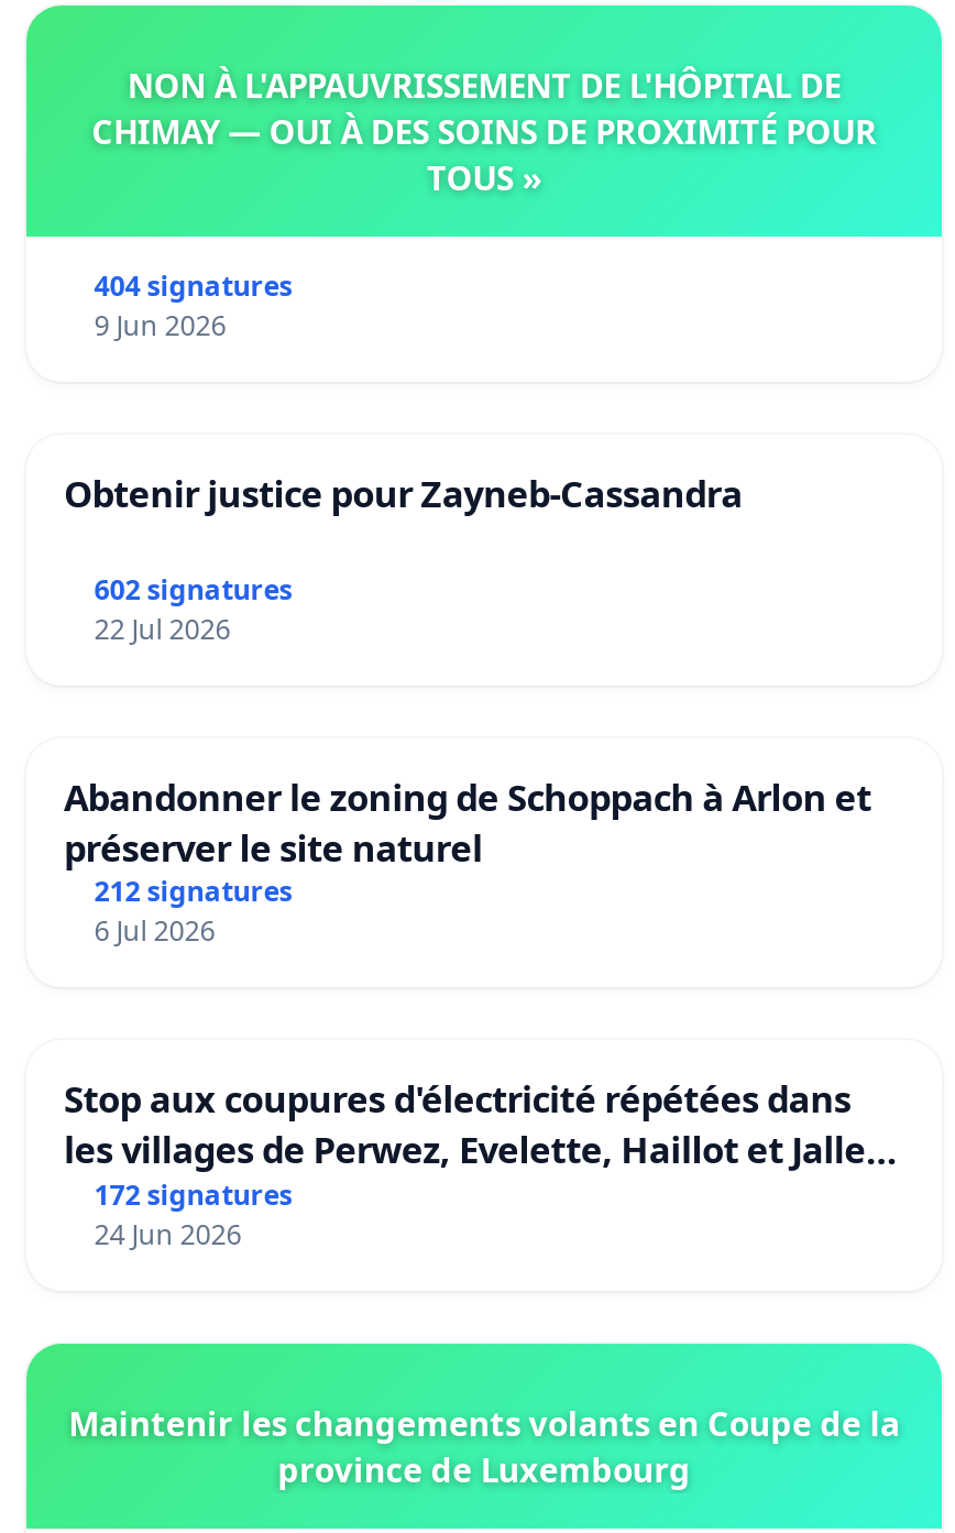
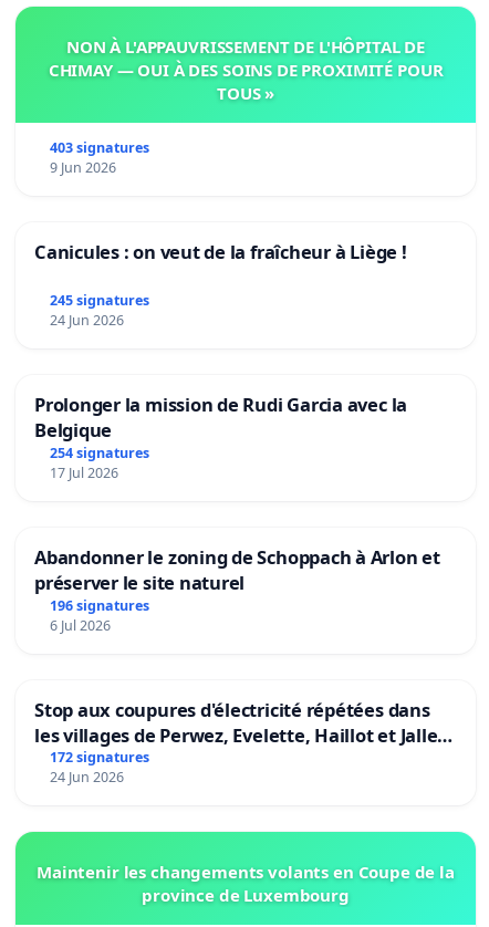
- 404 signatures
+ 403 signatures

- Obtenir justice pour Zayneb-Cassandra
- 602 signatures
- 22 Jul 2026
+ Canicules : on veut de la fraîcheur à Liège !
+ 245 signatures
+ 24 Jun 2026
+ Prolonger la mission de Rudi Garcia avec la
+ Belgique
+ 254 signatures
+ 17 Jul 2026

- 212 signatures
+ 196 signatures
